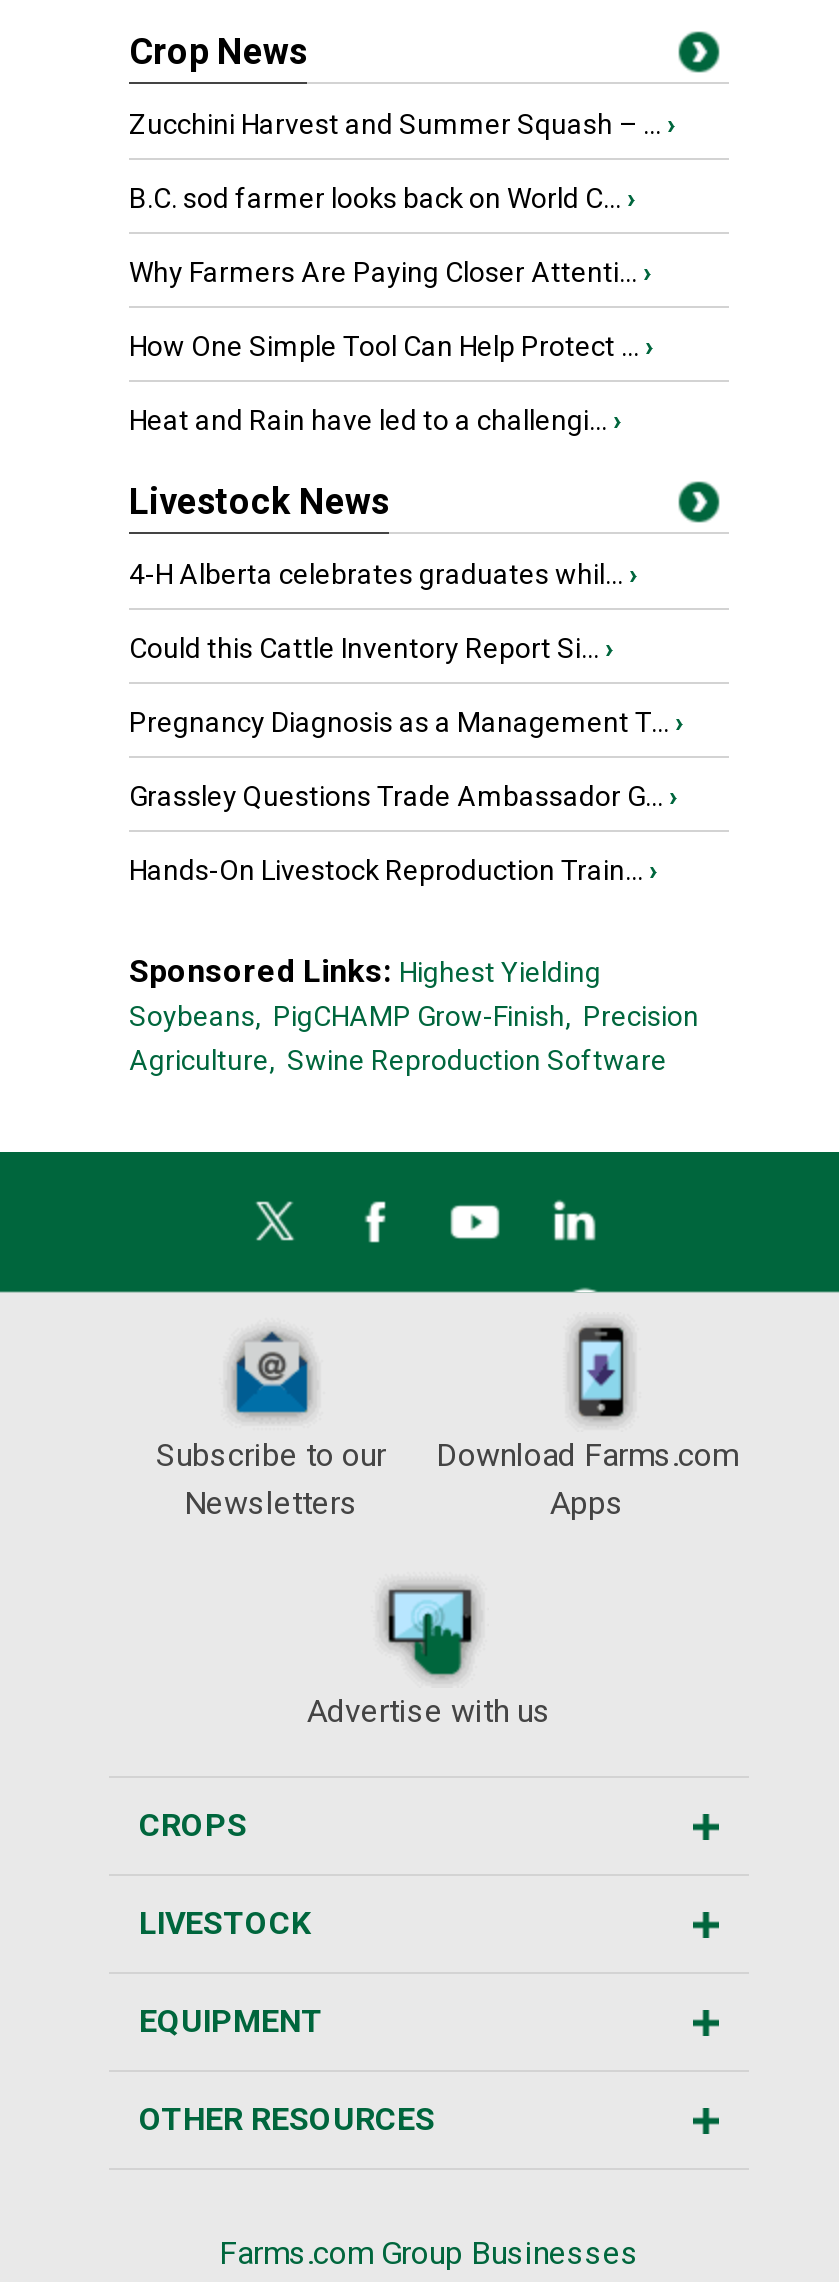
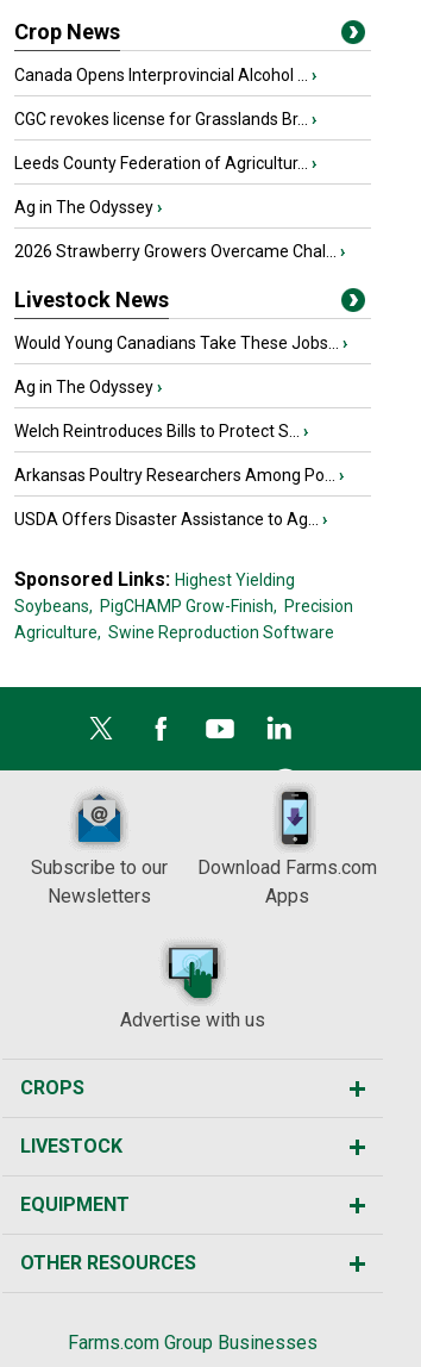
- Zucchini Harvest and Summer Squash – ... ›
+ Canada Opens Interprovincial Alcohol ... ›

- B.C. sod farmer looks back on World C... ›
+ CGC revokes license for Grasslands Br... ›

- Why Farmers Are Paying Closer Attenti... ›
+ Leeds County Federation of Agricultur... ›

- How One Simple Tool Can Help Protect ... ›
+ Ag in The Odyssey ›

- Heat and Rain have led to a challengi... ›
+ 2026 Strawberry Growers Overcame Chal... ›

- 4-H Alberta celebrates graduates whil... ›
+ Would Young Canadians Take These Jobs... ›

- Could this Cattle Inventory Report Si... ›
+ Ag in The Odyssey ›

- Pregnancy Diagnosis as a Management T... ›
+ Welch Reintroduces Bills to Protect S... ›

- Grassley Questions Trade Ambassador G... ›
+ Arkansas Poultry Researchers Among Po... ›

- Hands-On Livestock Reproduction Train... ›
+ USDA Offers Disaster Assistance to Ag... ›
